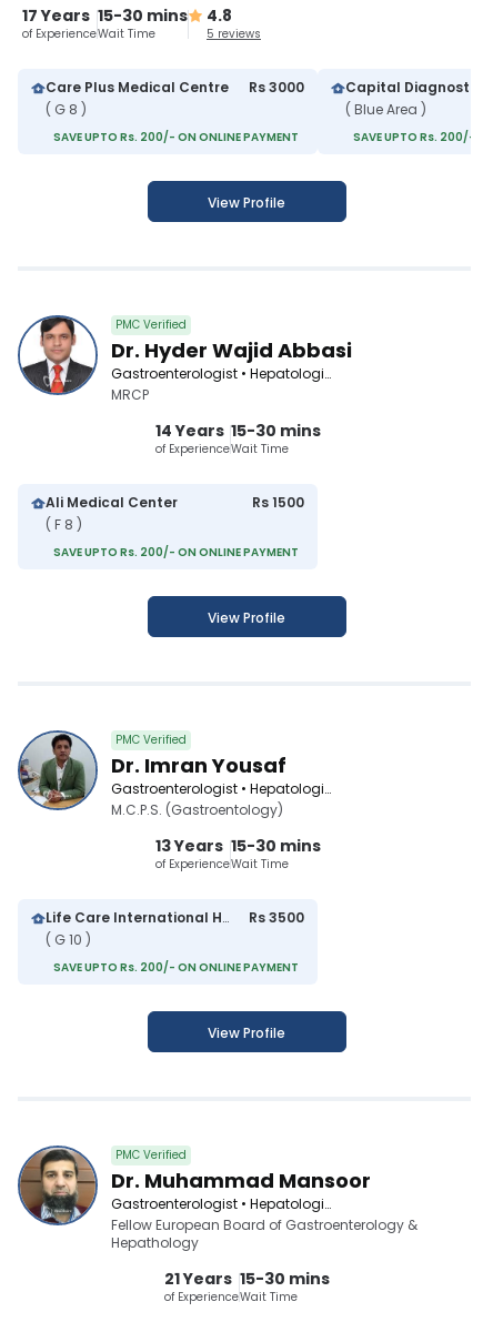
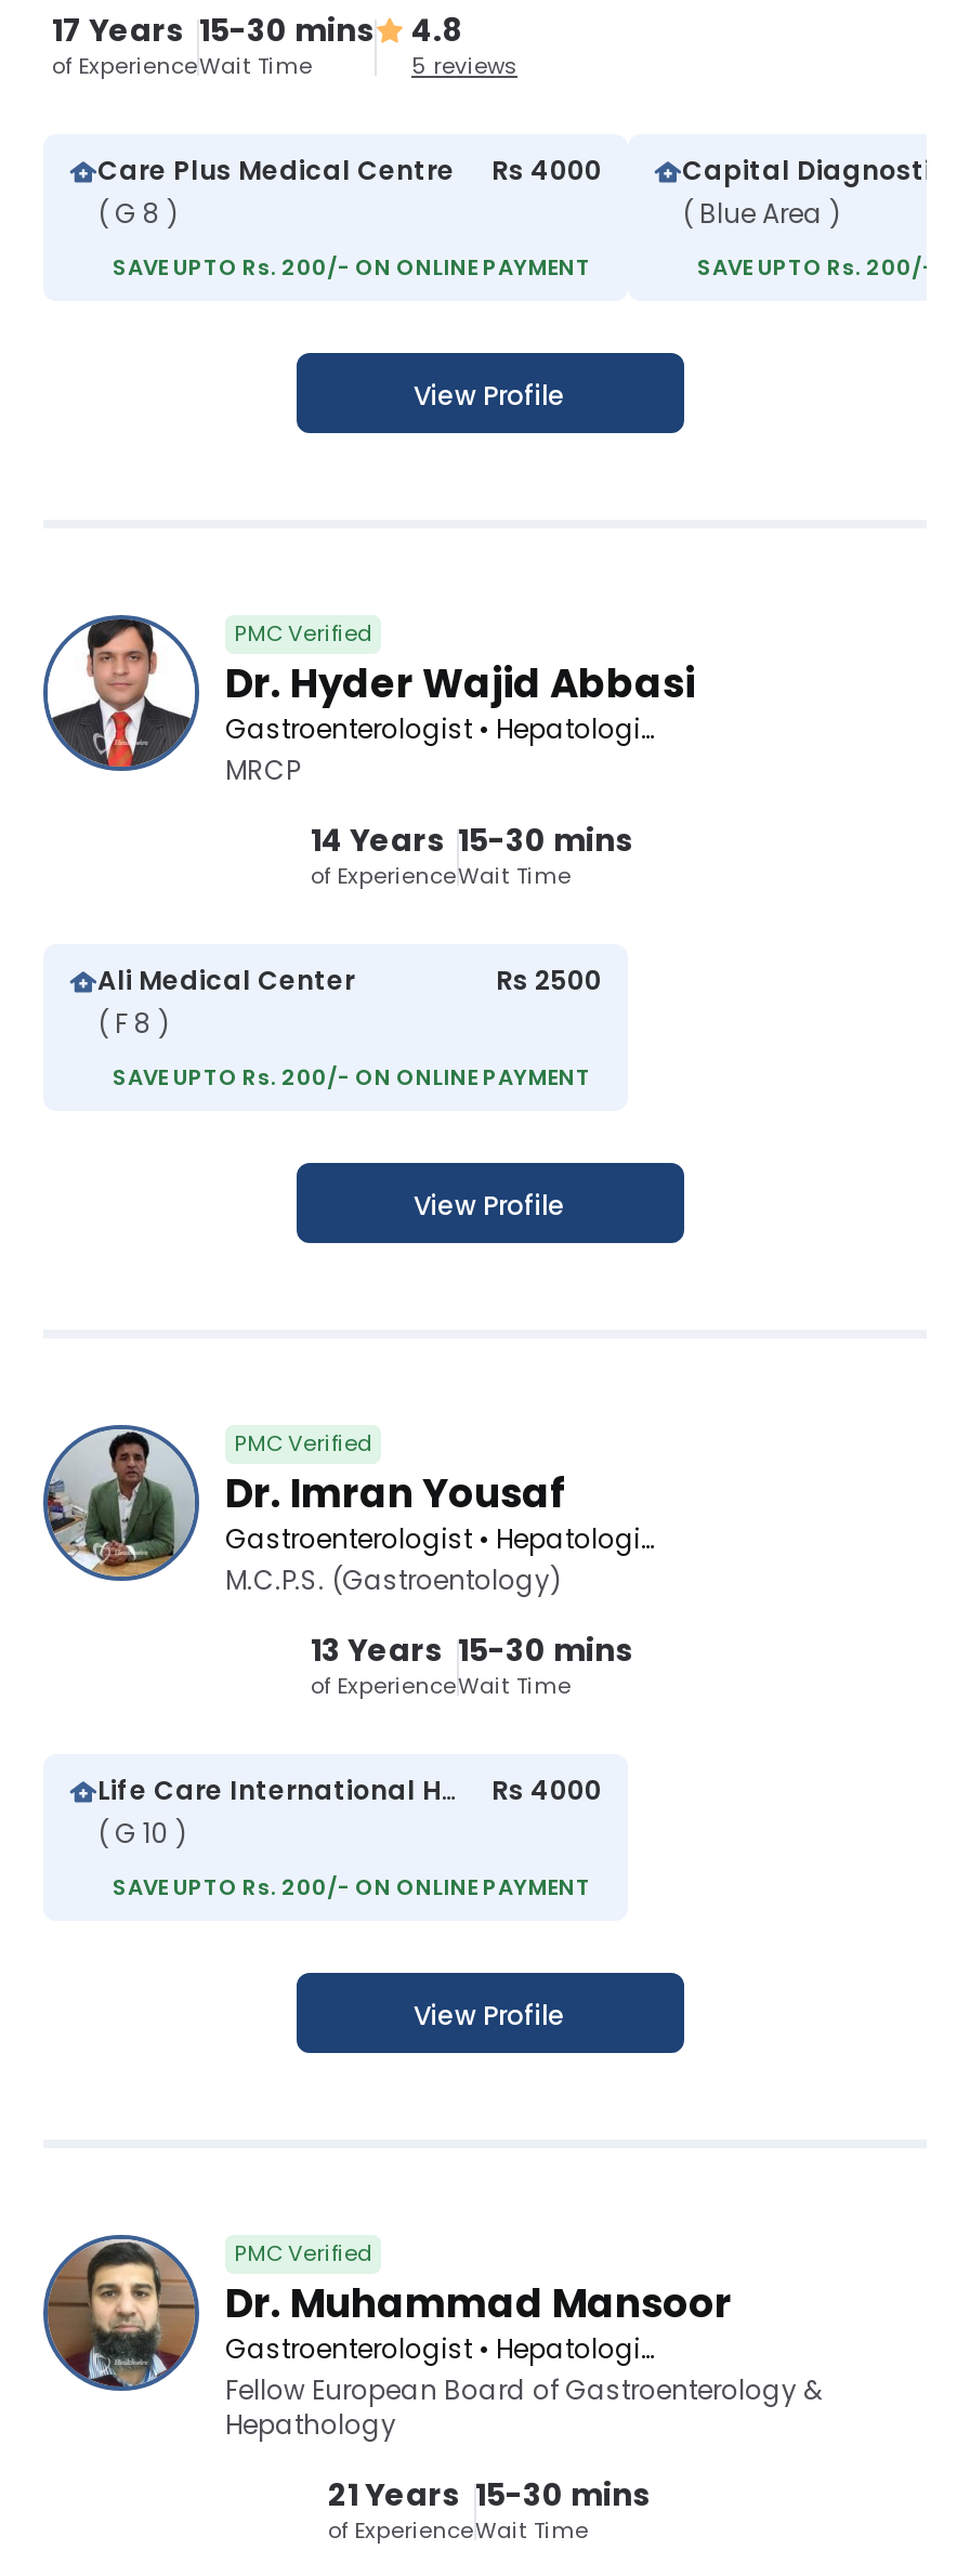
- Care Plus Medical Centre Rs 3000
+ Care Plus Medical Centre Rs 4000

- Rs 1500
+ Rs 2500

- Rs 3500
+ Rs 4000
